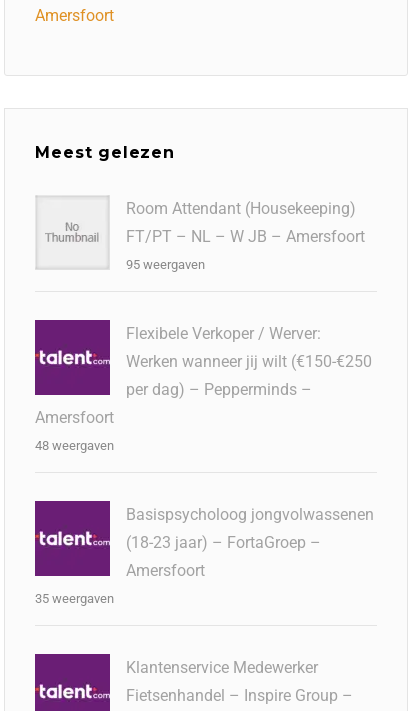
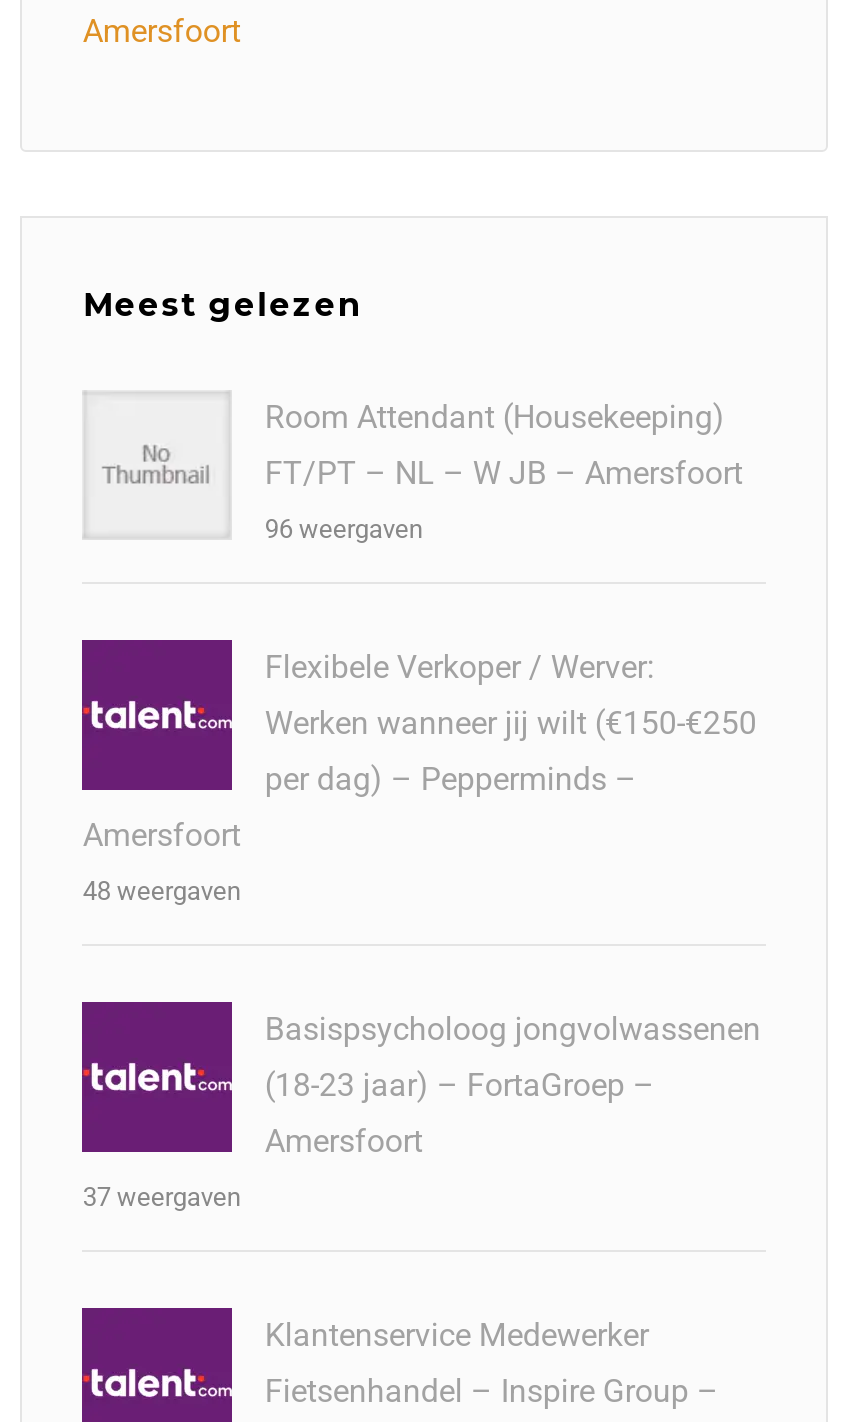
- 95 weergaven
+ 96 weergaven

- 35 weergaven
+ 37 weergaven
